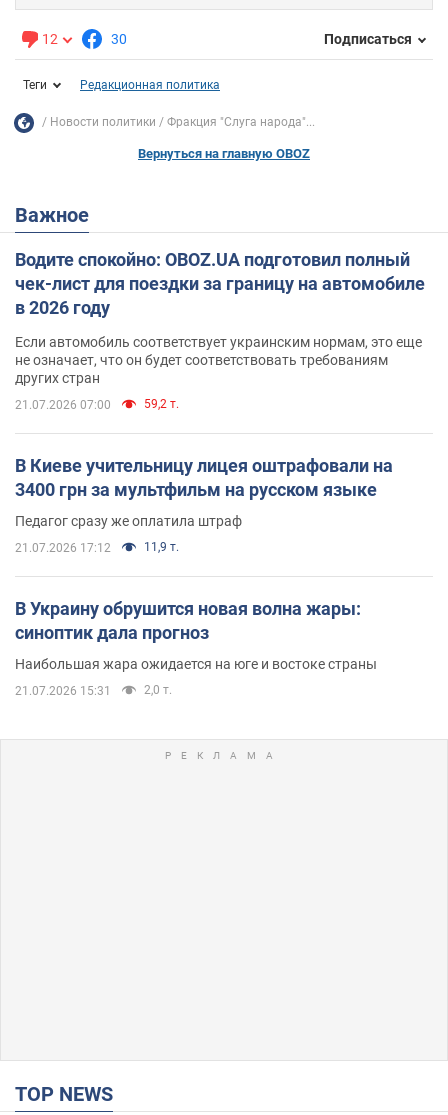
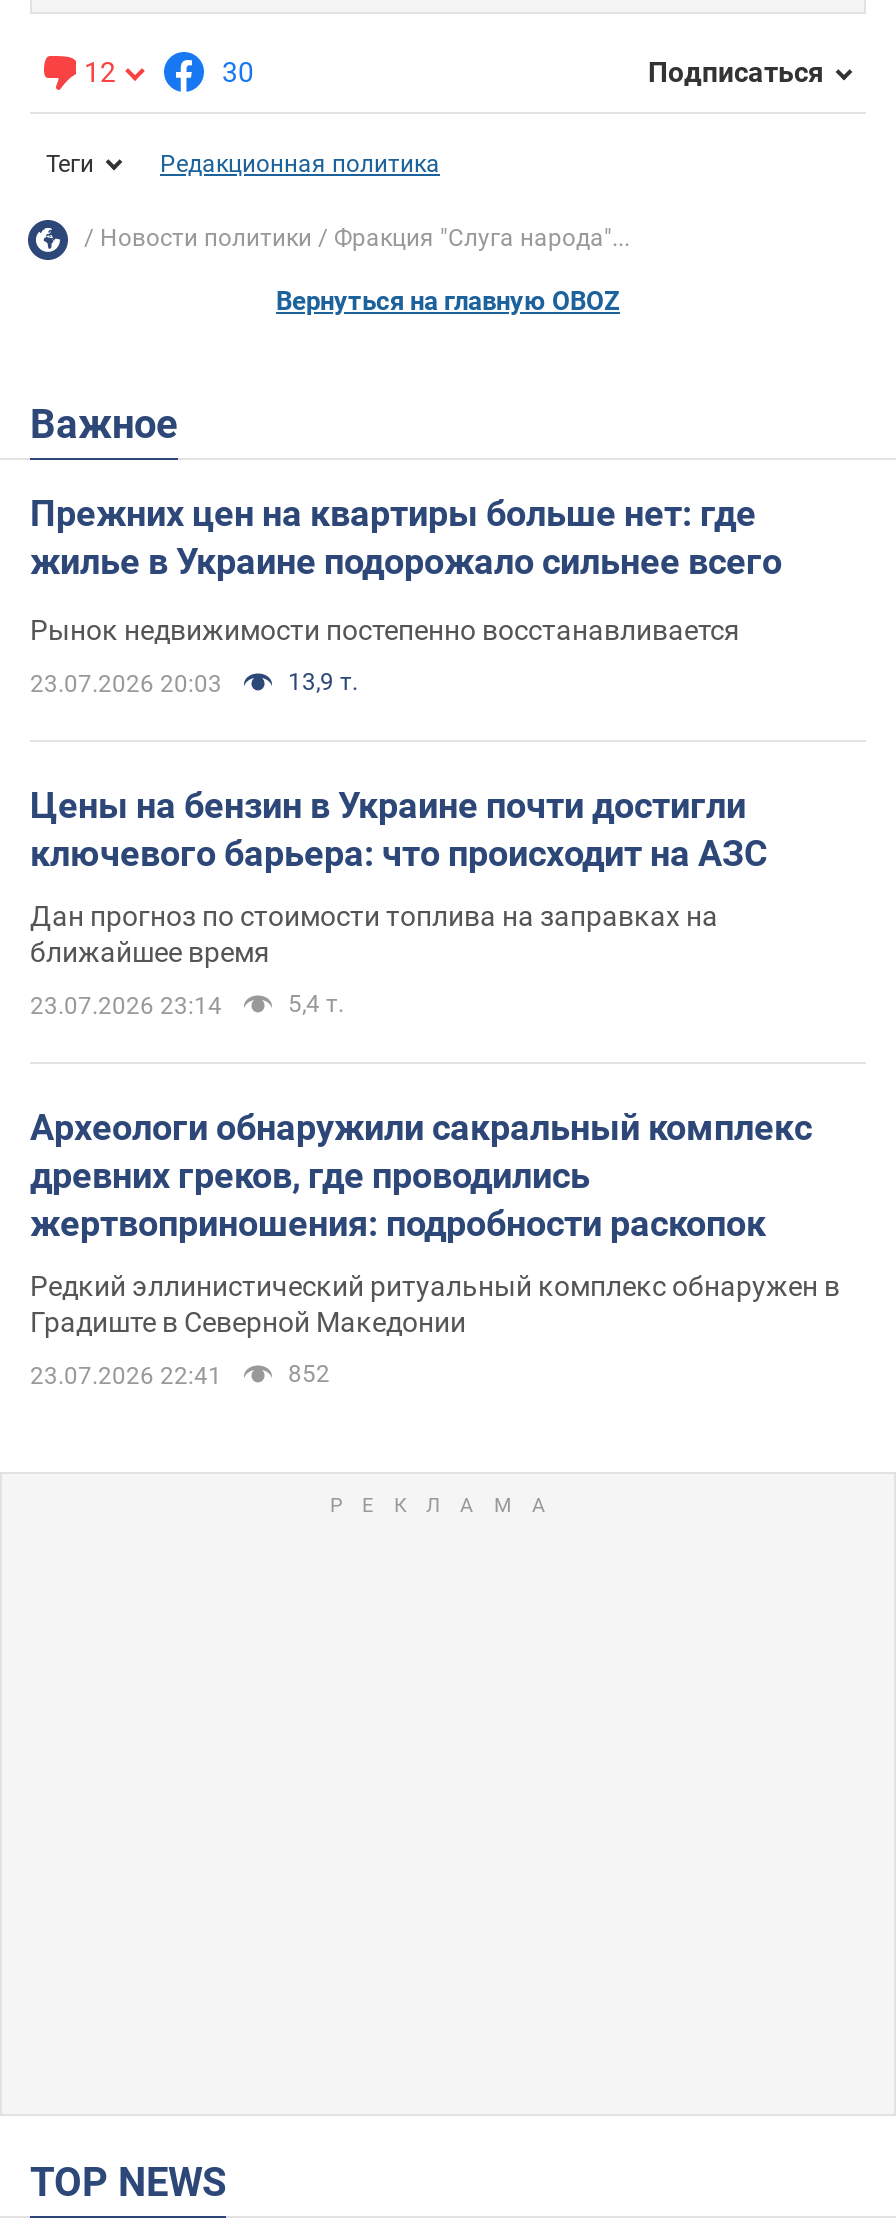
- Водите спокойно: OBOZ.UA подготовил полный
- чек-лист для поездки за границу на автомобиле
- в 2026 году
+ Прежних цен на квартиры больше нет: где
+ жилье в Украине подорожало сильнее всего

- Если автомобиль соответствует украинским нормам, это еще
- не означает, что он будет соответствовать требованиям
- других стран
+ Рынок недвижимости постепенно восстанавливается

- 21.07.2026 07:00
- 59,2 т.
+ 23.07.2026 20:03
+ 13,9 т.

- В Киеве учительницу лицея оштрафовали на
- 3400 грн за мультфильм на русском языке
+ Цены на бензин в Украине почти достигли
+ ключевого барьера: что происходит на АЗС

- Педагог сразу же оплатила штраф
+ Дан прогноз по стоимости топлива на заправках на
+ ближайшее время

- 21.07.2026 17:12
- 11,9 т.
+ 23.07.2026 23:14
+ 5,4 т.

- В Украину обрушится новая волна жары:
- синоптик дала прогноз
+ Археологи обнаружили сакральный комплекс
+ древних греков, где проводились
+ жертвоприношения: подробности раскопок

- Наибольшая жара ожидается на юге и востоке страны
+ Редкий эллинистический ритуальный комплекс обнаружен в
+ Градиште в Северной Македонии

- 21.07.2026 15:31
- 2,0 т.
+ 23.07.2026 22:41
+ 852
